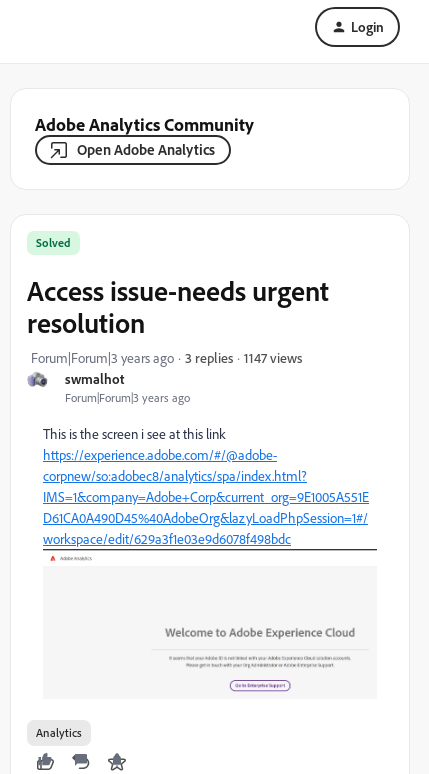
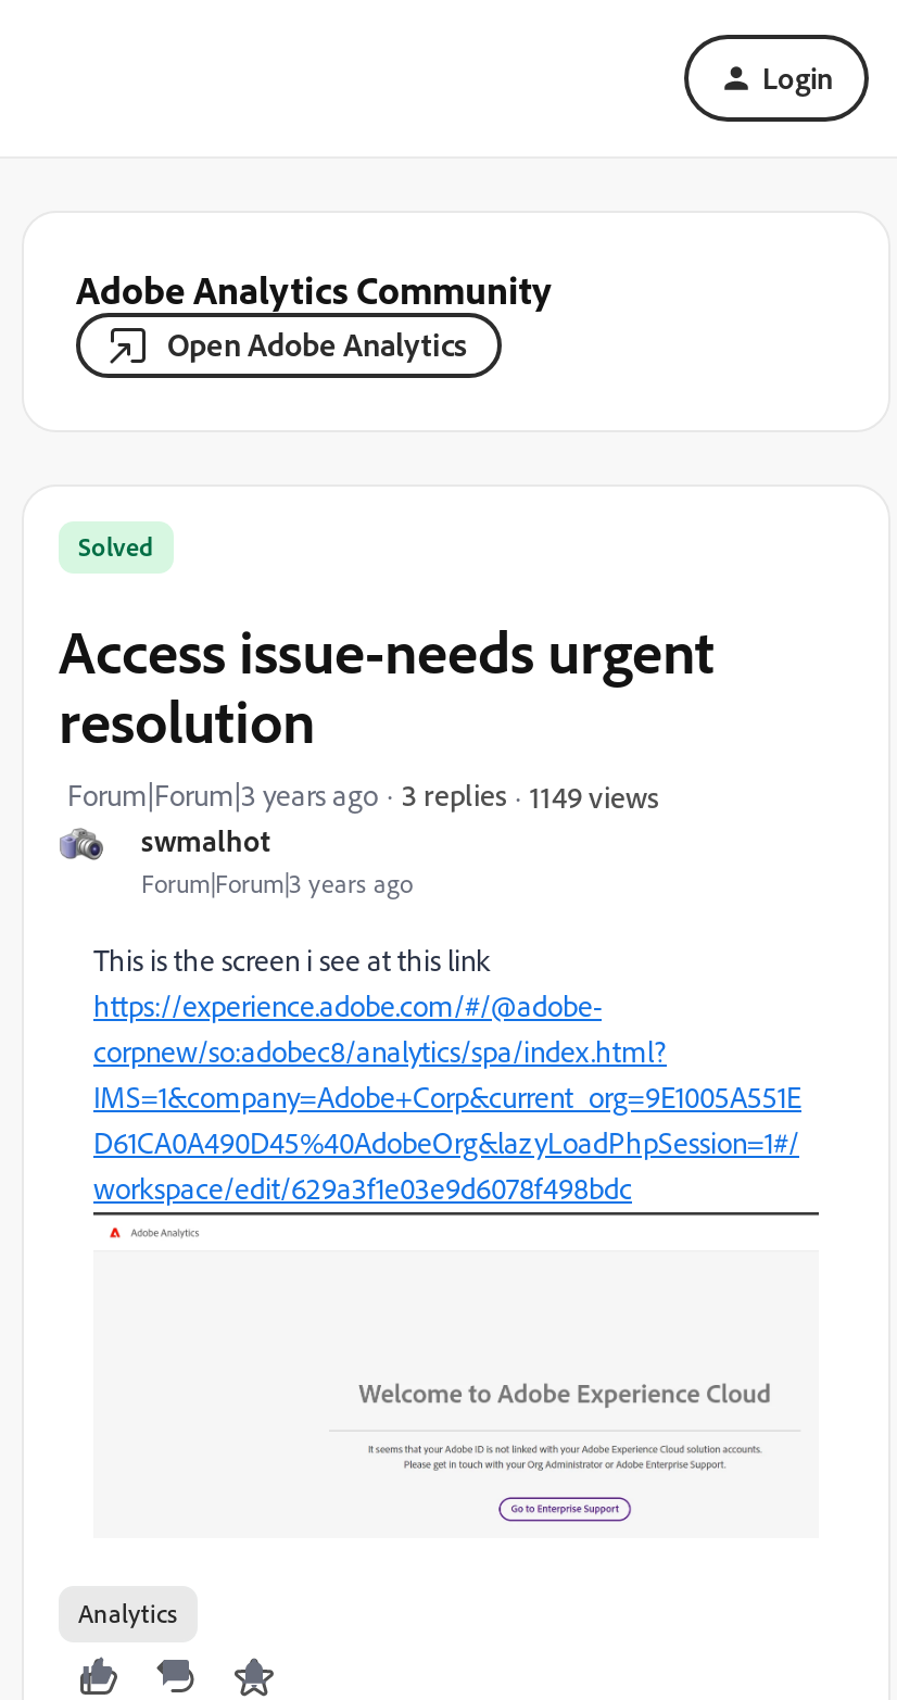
- 1147 views
+ 1149 views
